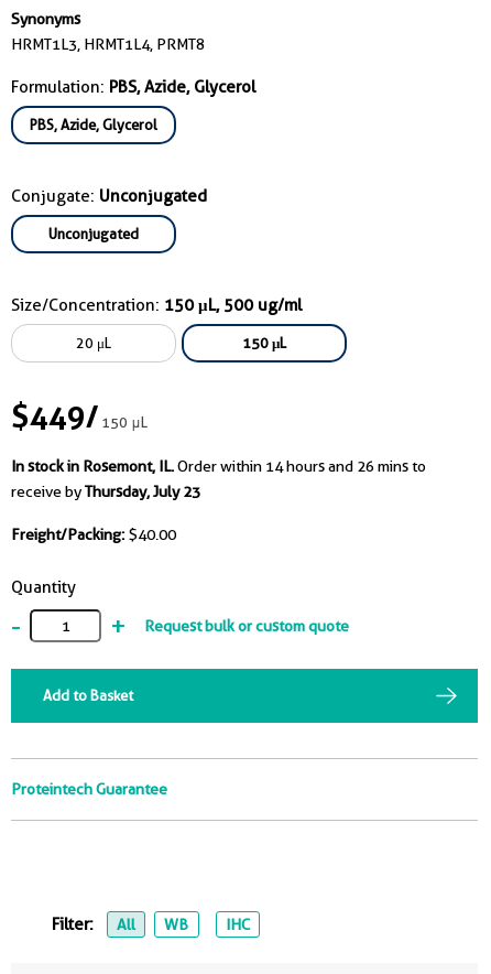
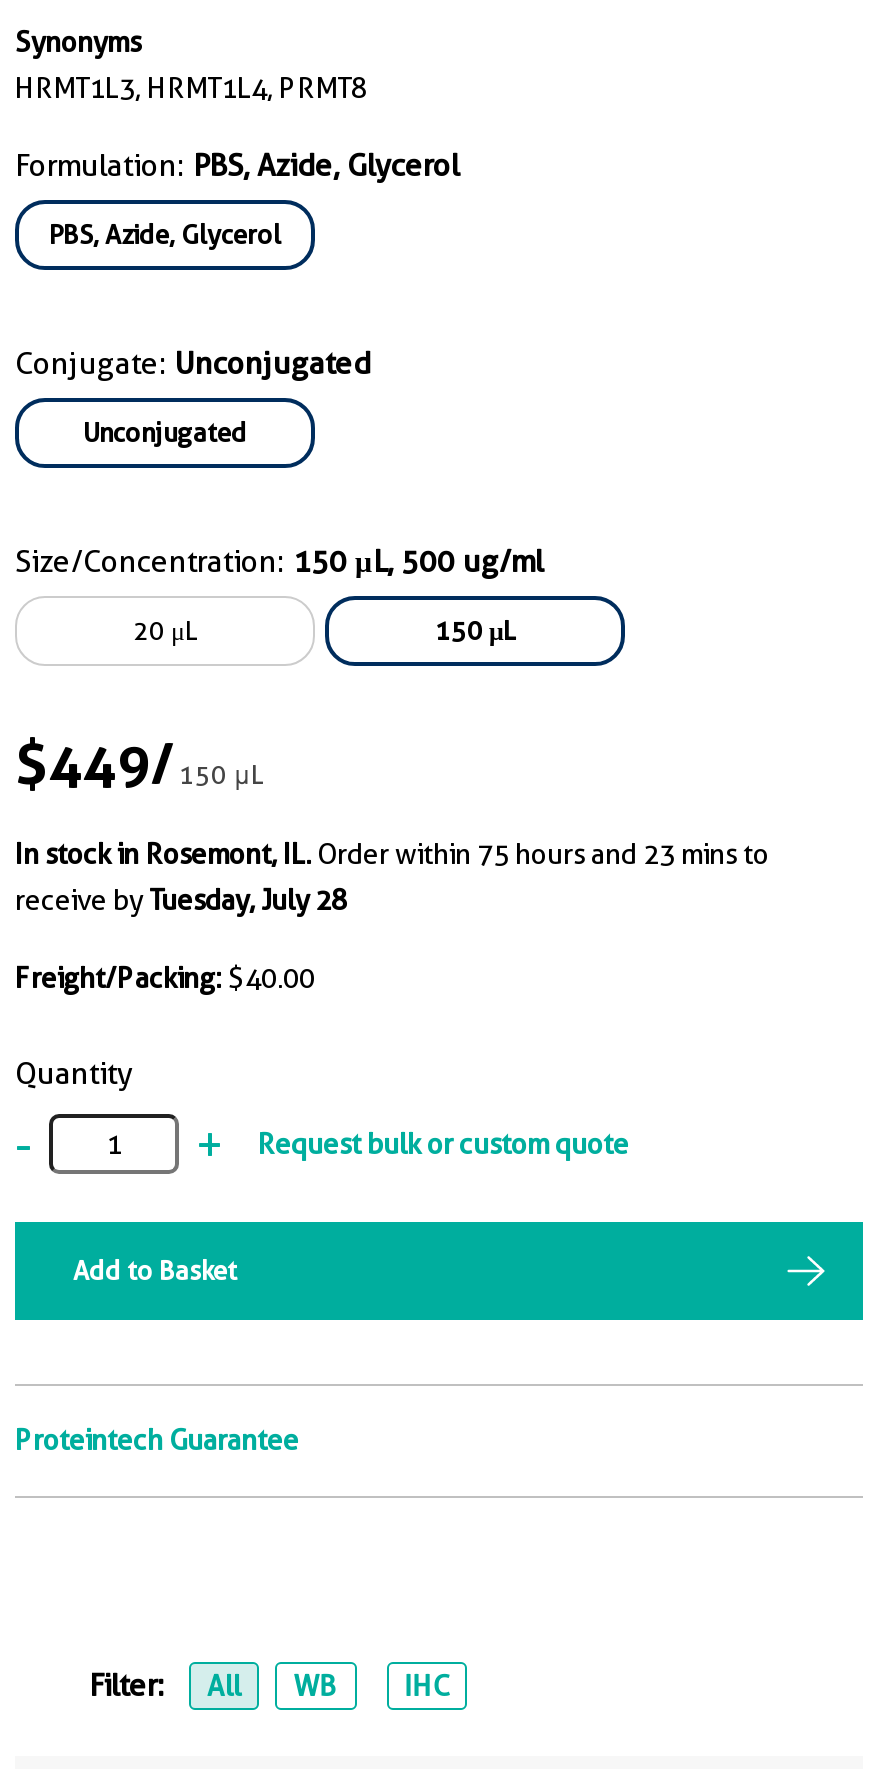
- In stock in Rosemont, IL. Order within 14 hours and 26 mins to
+ In stock in Rosemont, IL. Order within 75 hours and 23 mins to

- receive by Thursday, July 23
+ receive by Tuesday, July 28
